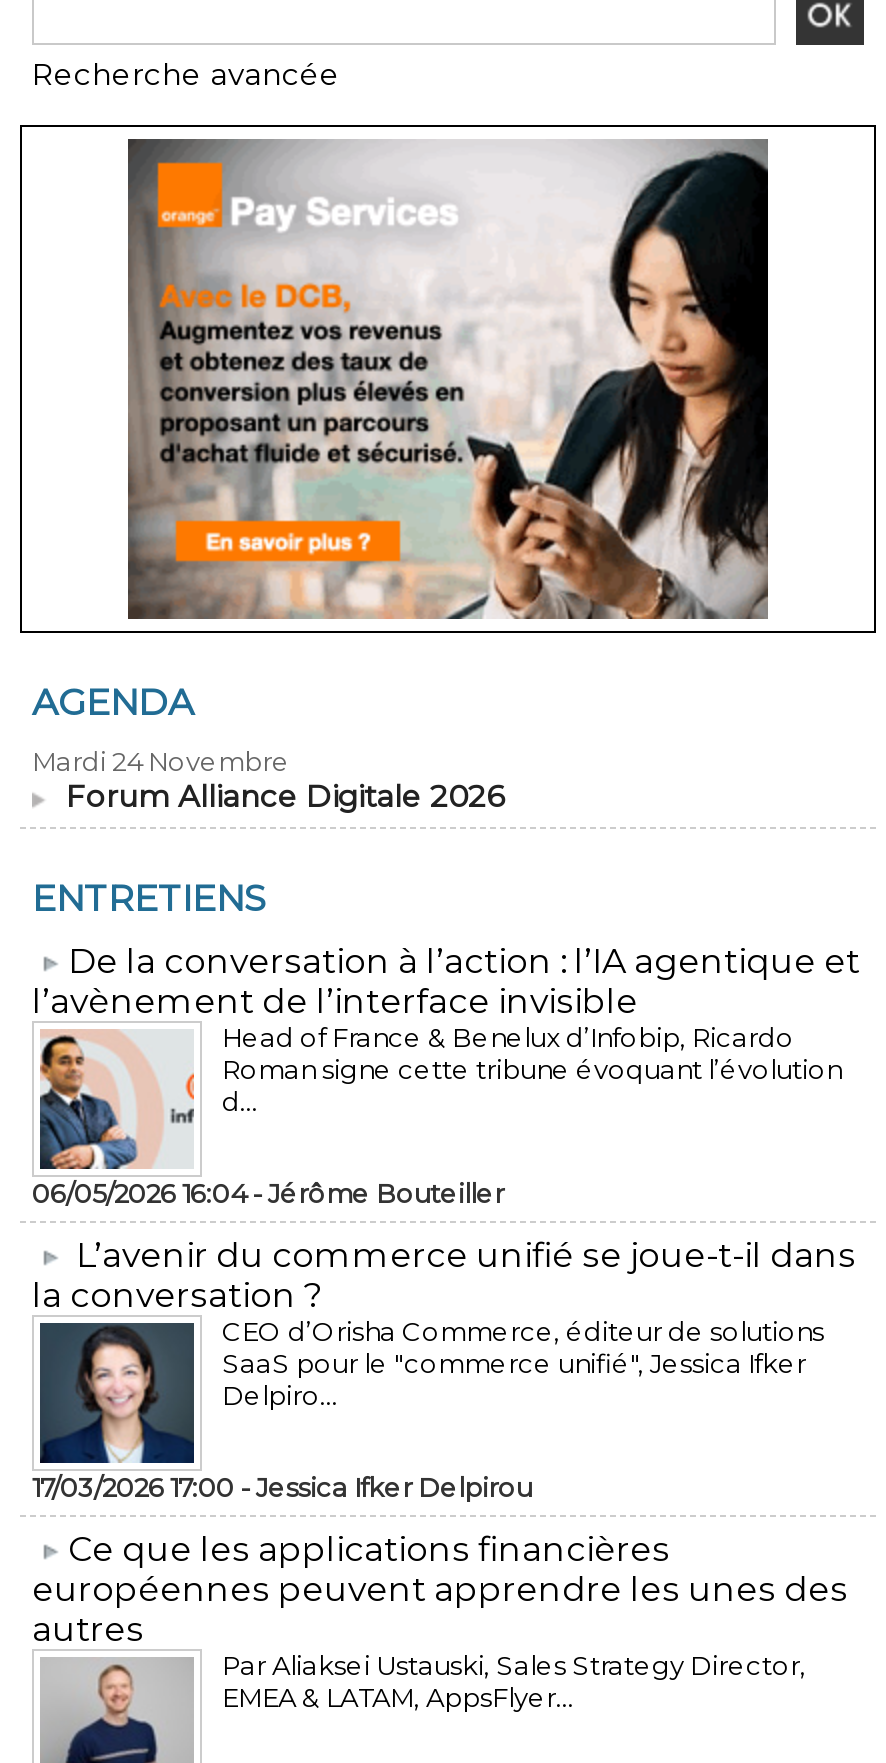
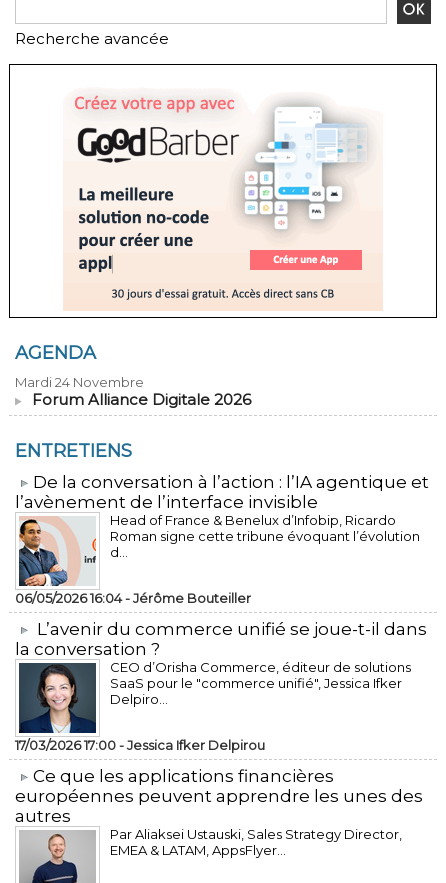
- [image]
+ [image]
